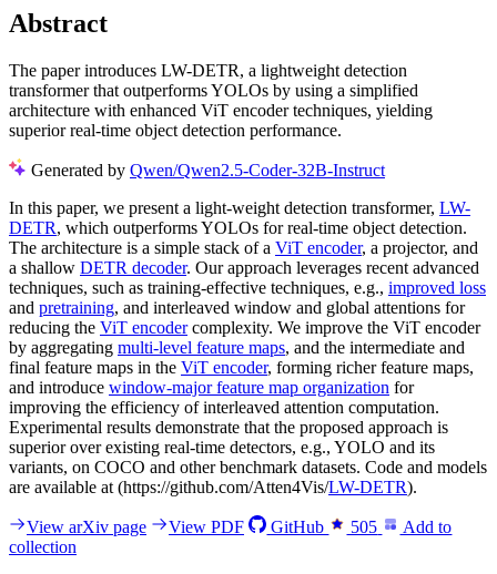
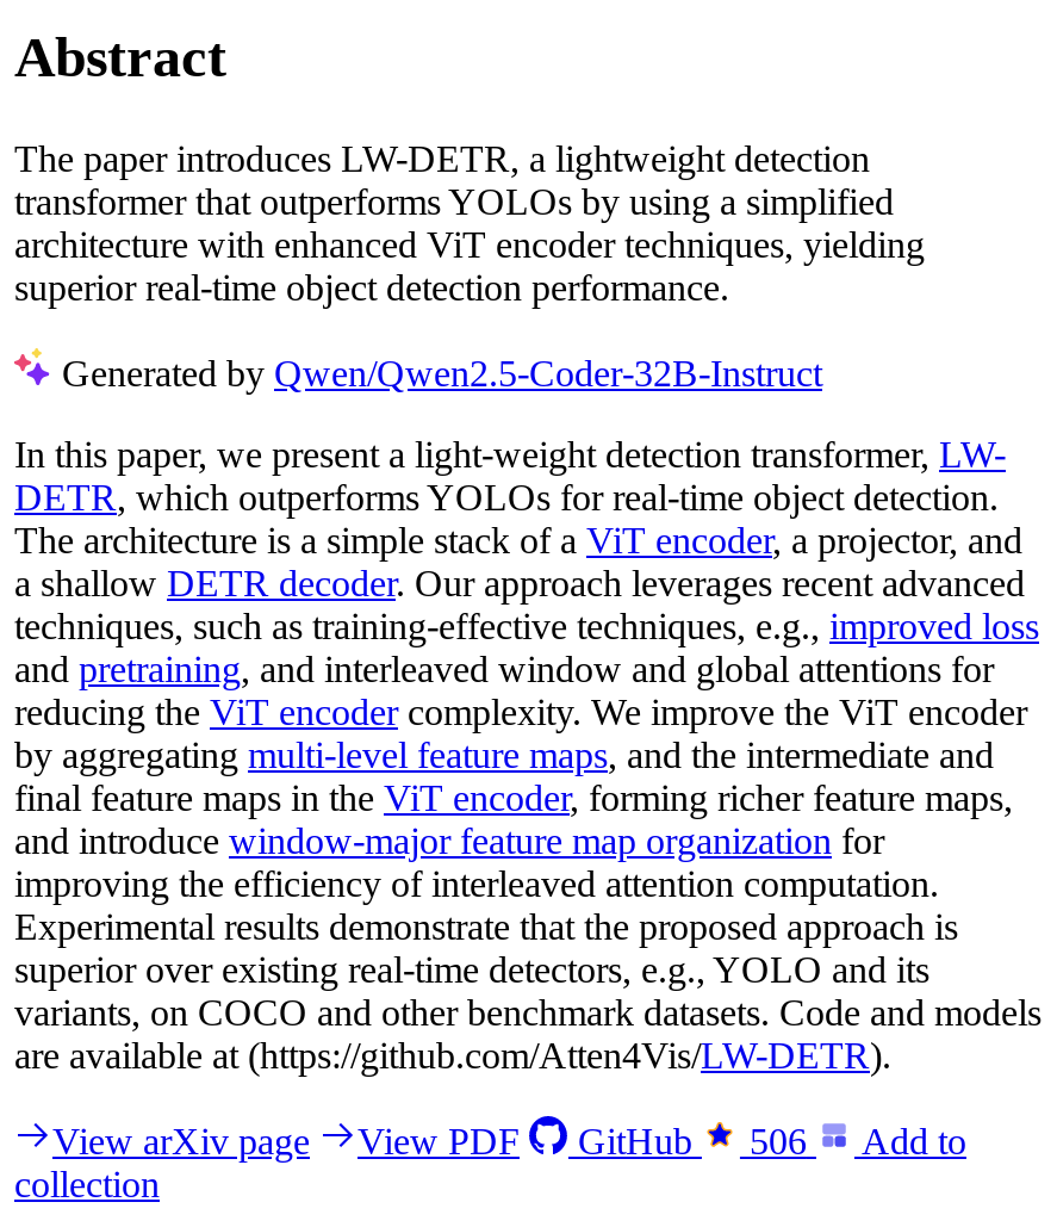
- View arXiv page View PDF GitHub 505 Add to
+ View arXiv page View PDF GitHub 506 Add to
